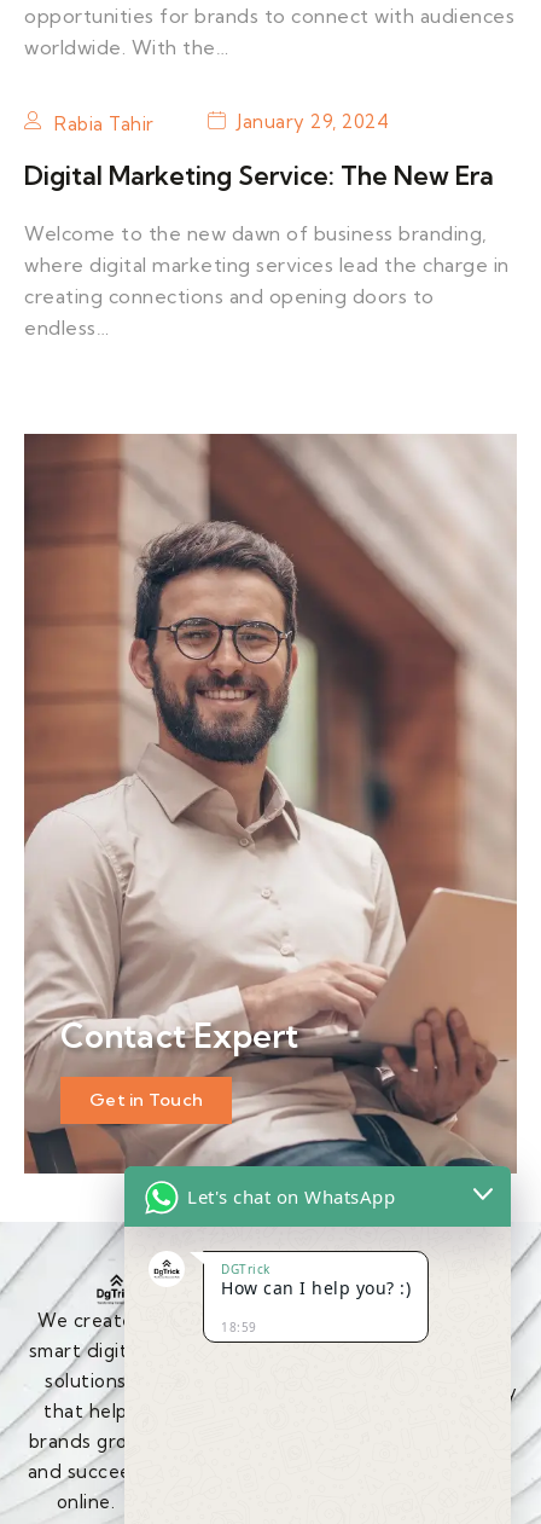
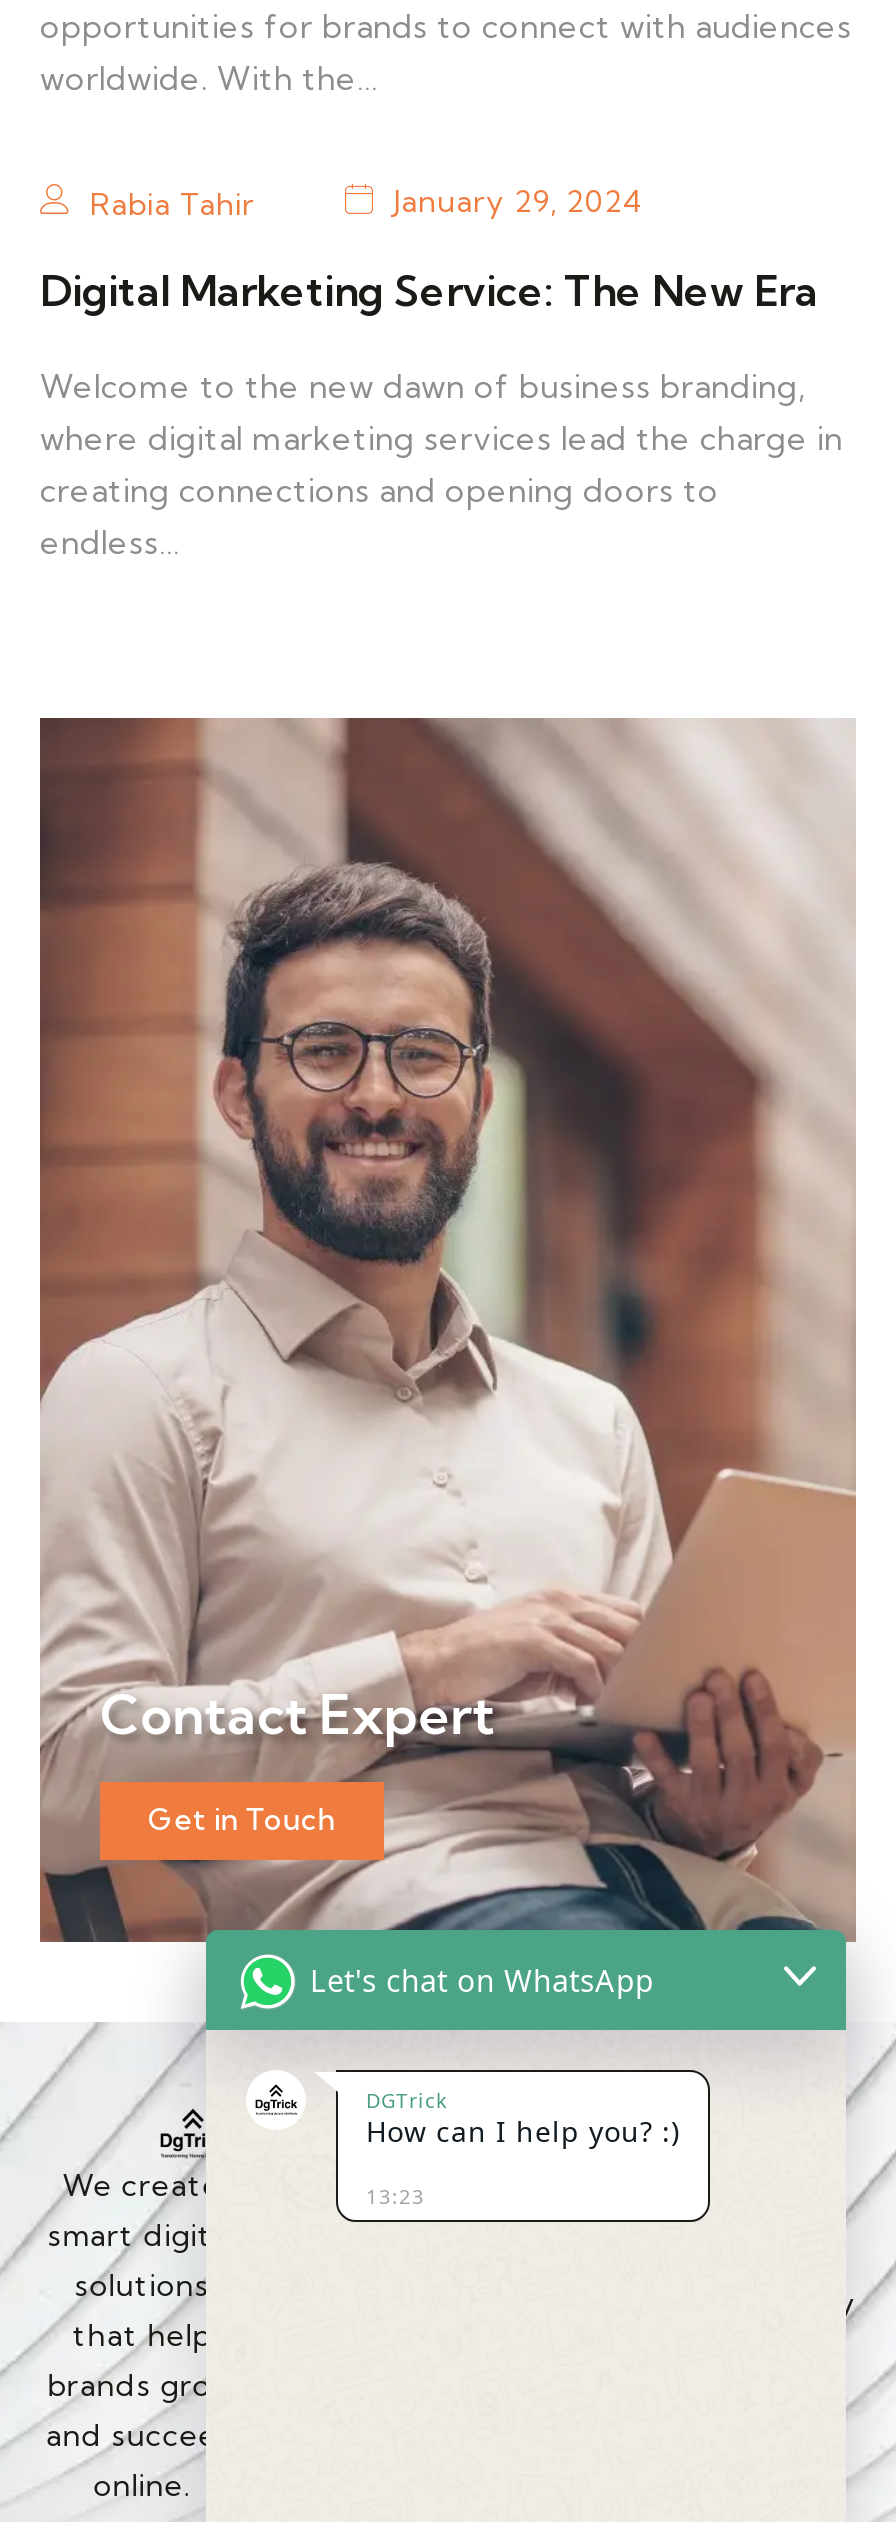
- 18:59
+ 13:23
